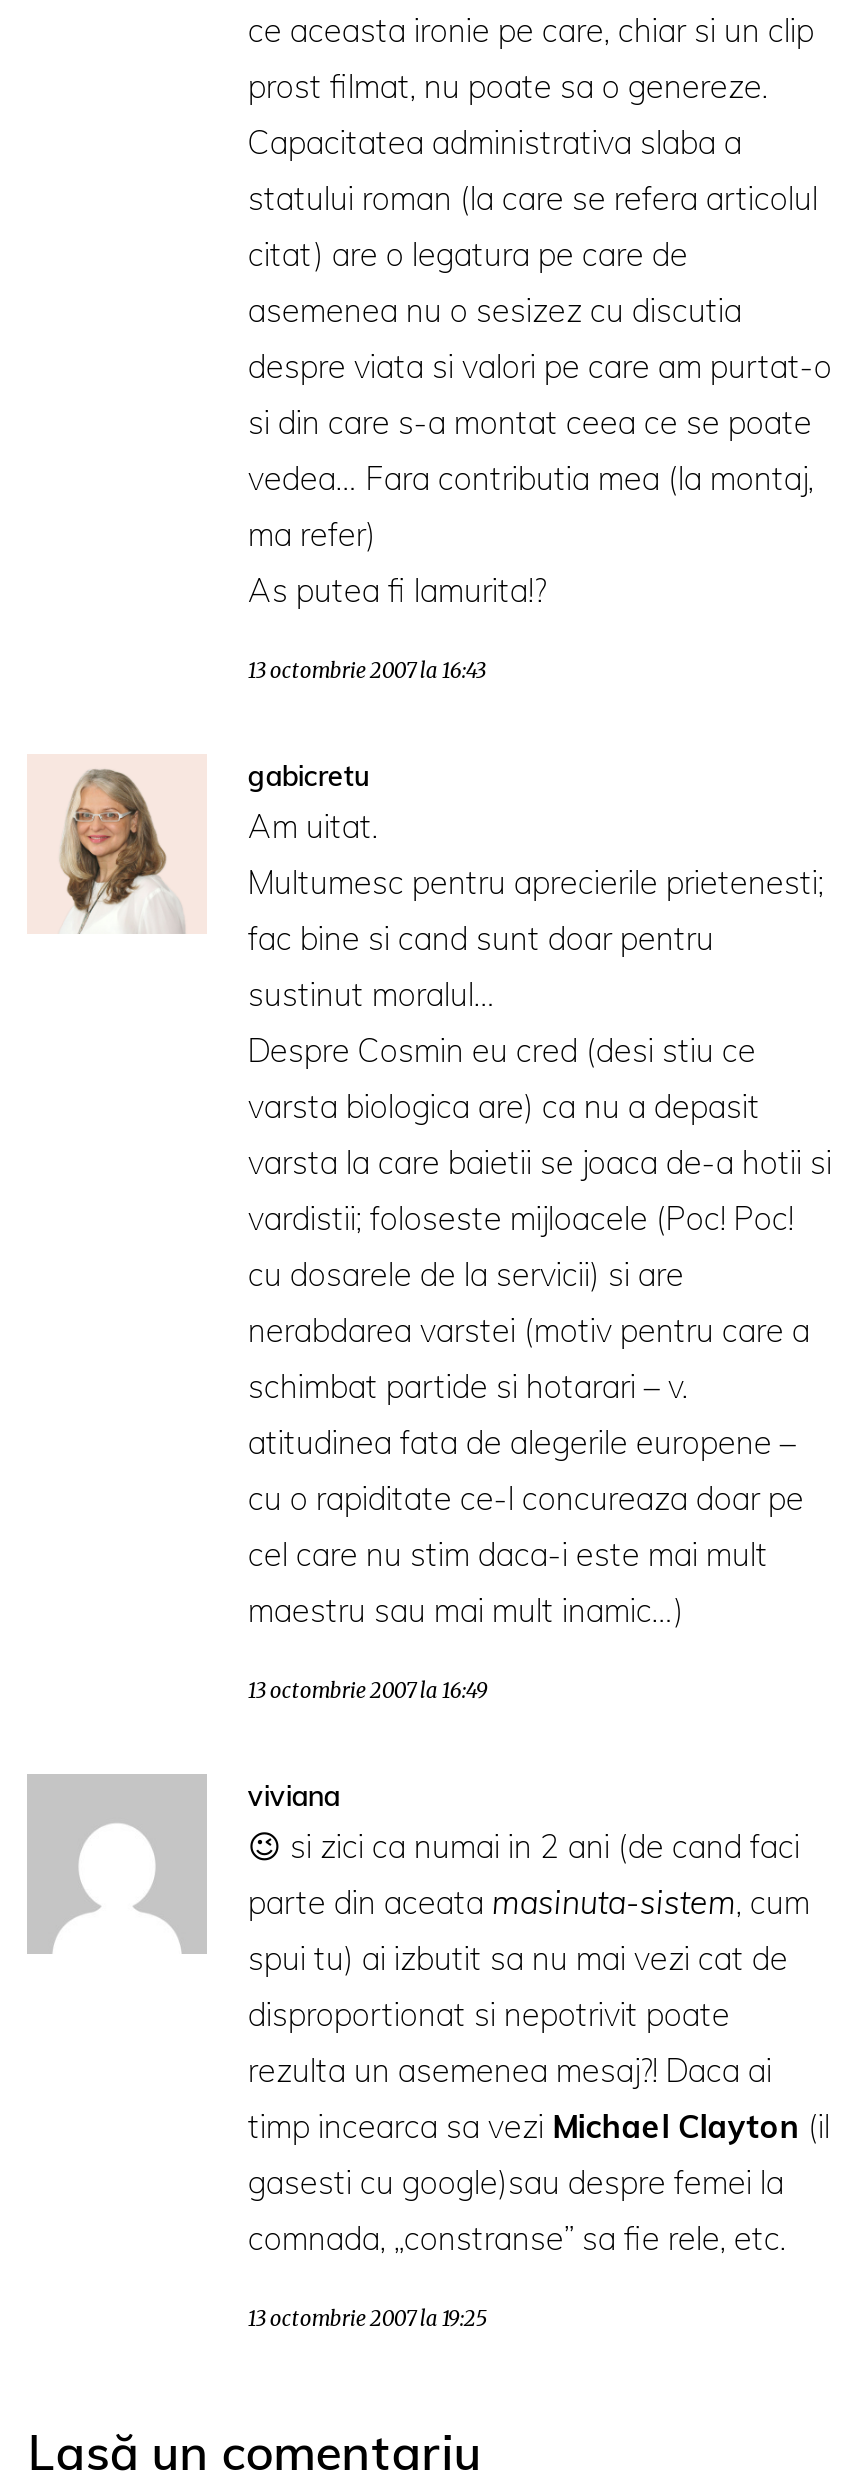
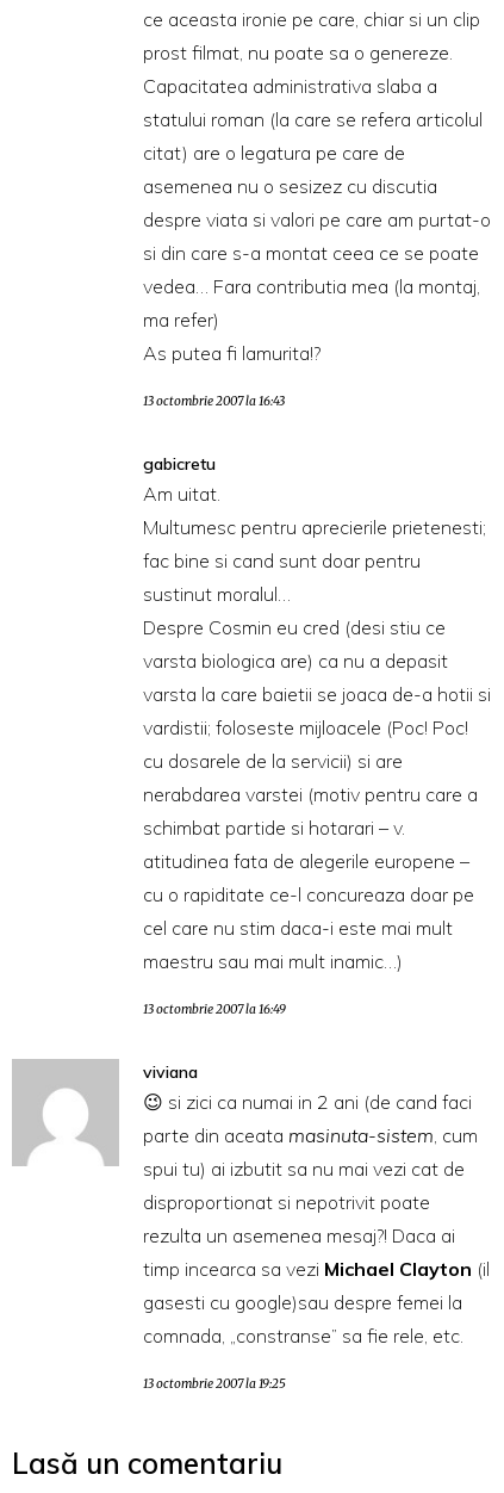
- [image]
